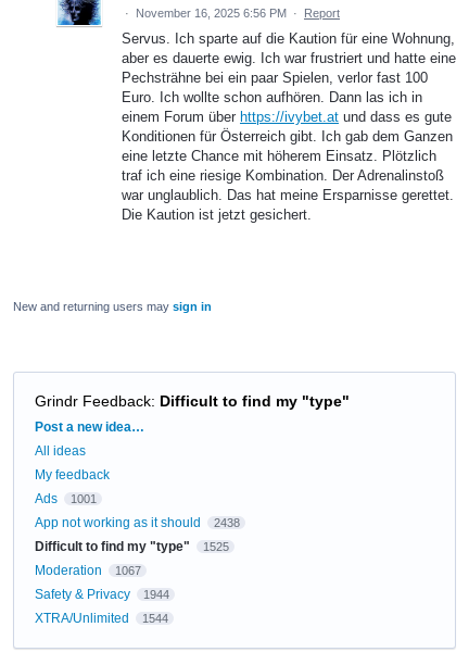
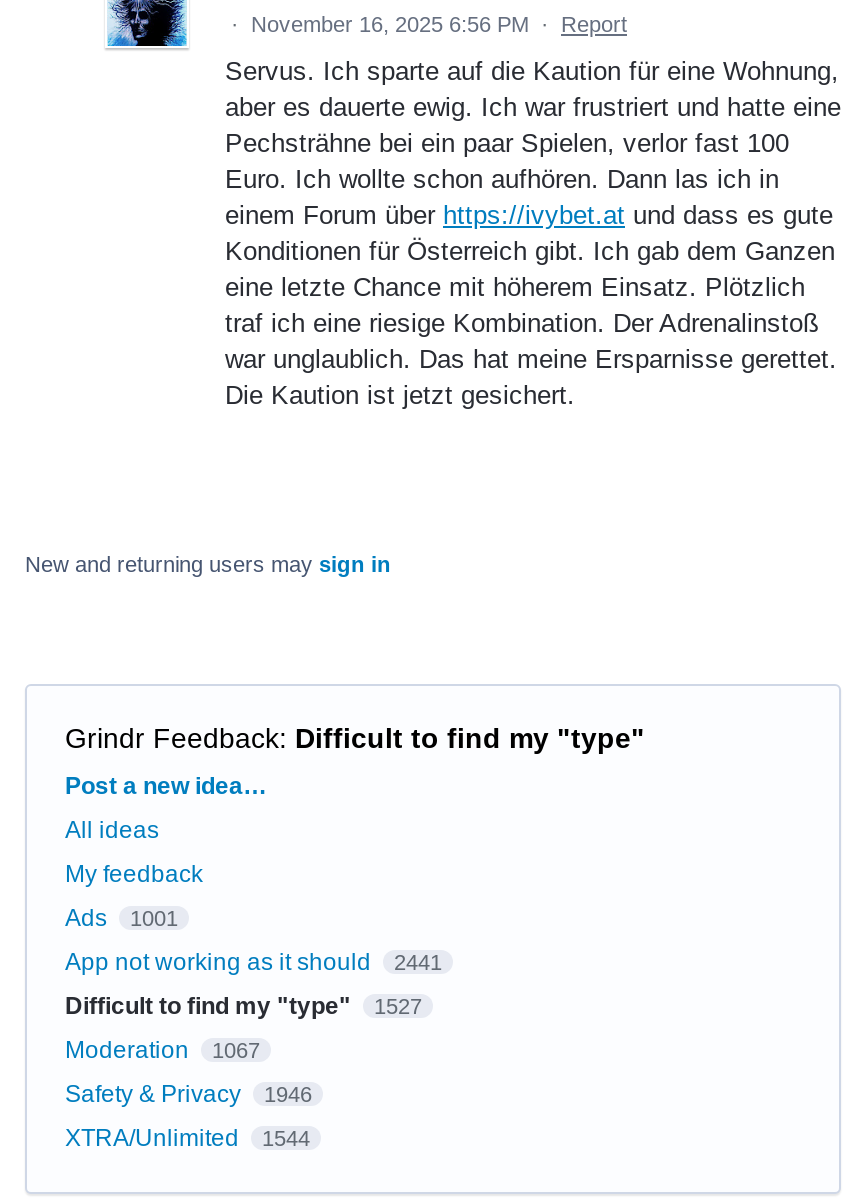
- App not working as it should 2438
+ App not working as it should 2441

- Difficult to find my "type" 1525
+ Difficult to find my "type" 1527

- Safety & Privacy 1944
+ Safety & Privacy 1946
